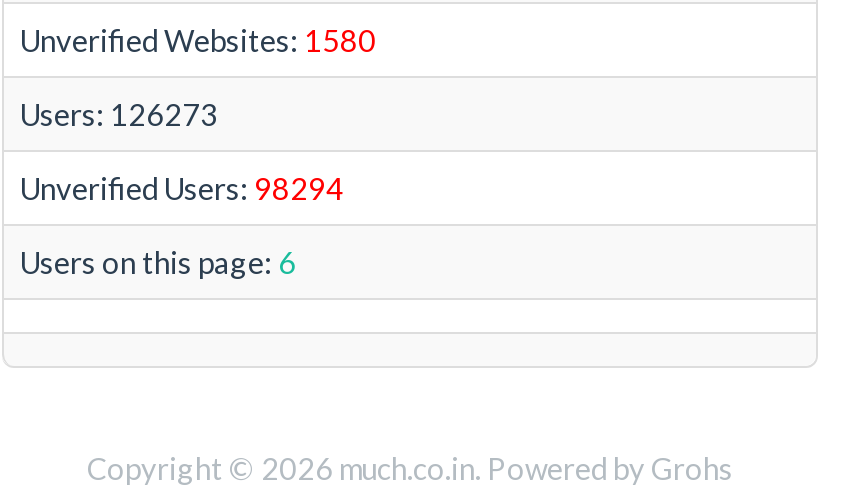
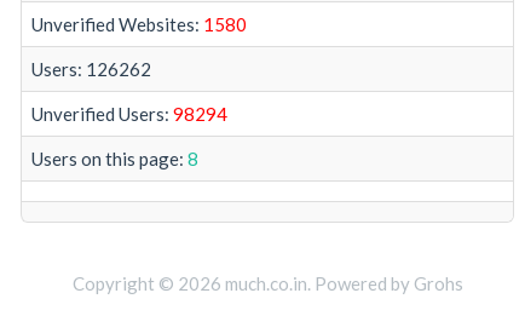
- Users: 126273
+ Users: 126262

- Users on this page: 6
+ Users on this page: 8
